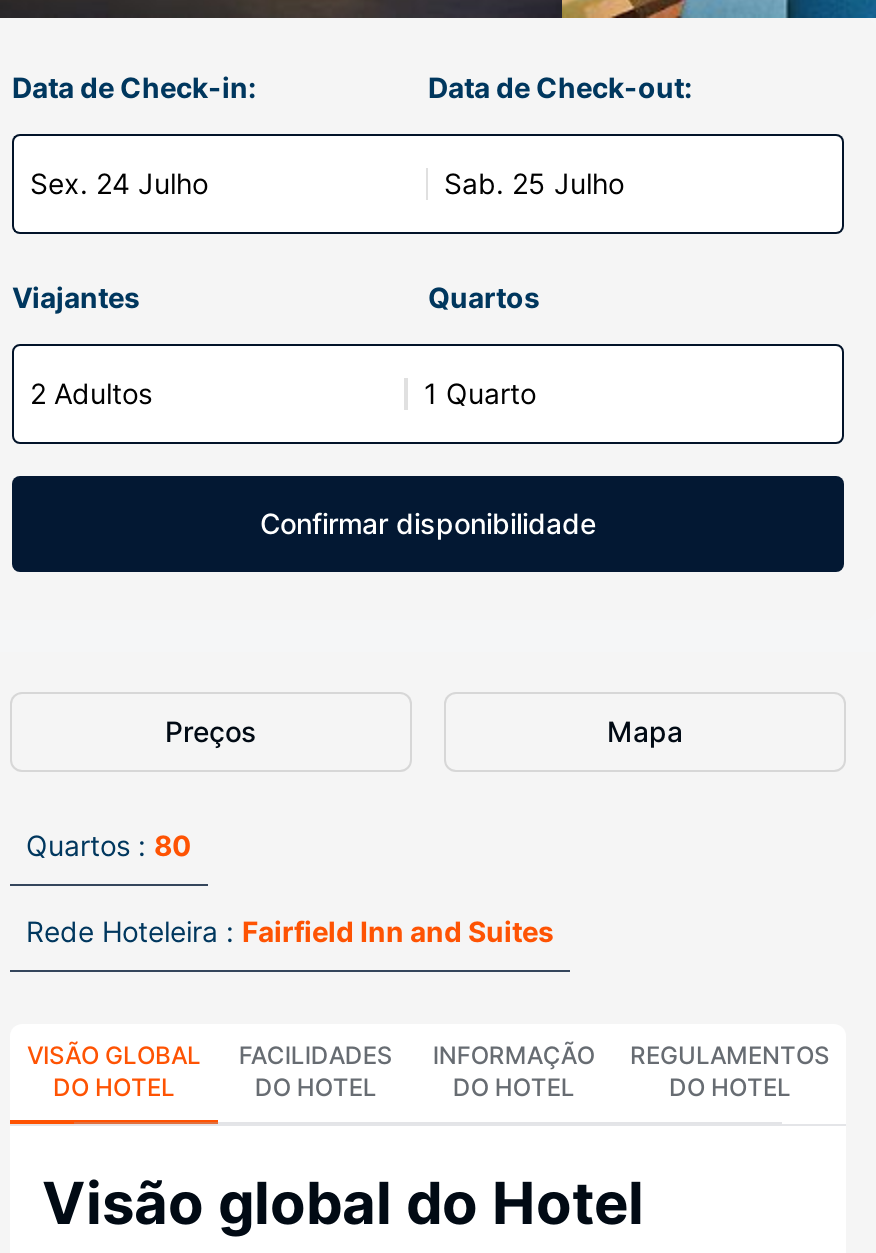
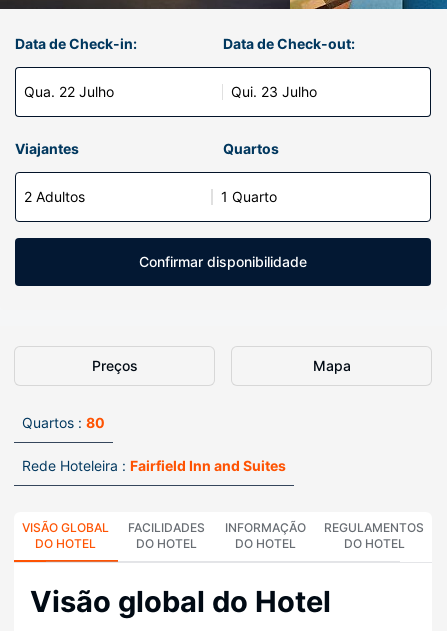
- Sex. 24 Julho
+ Qua. 22 Julho

- Sab. 25 Julho
+ Qui. 23 Julho
